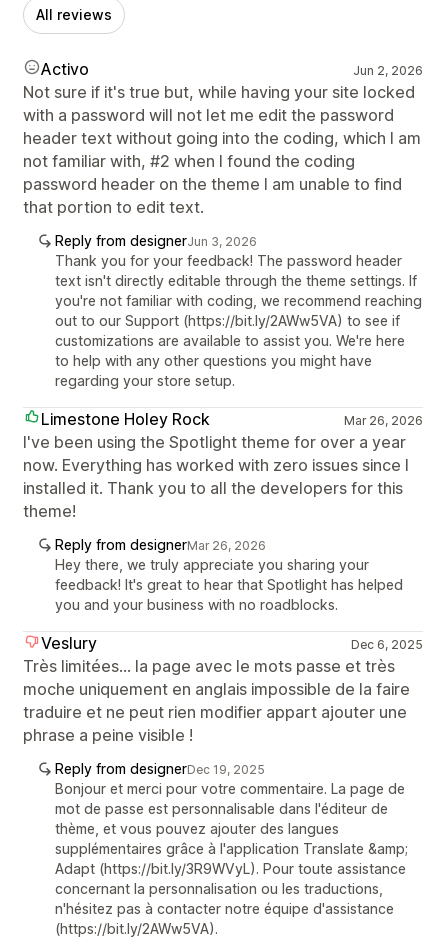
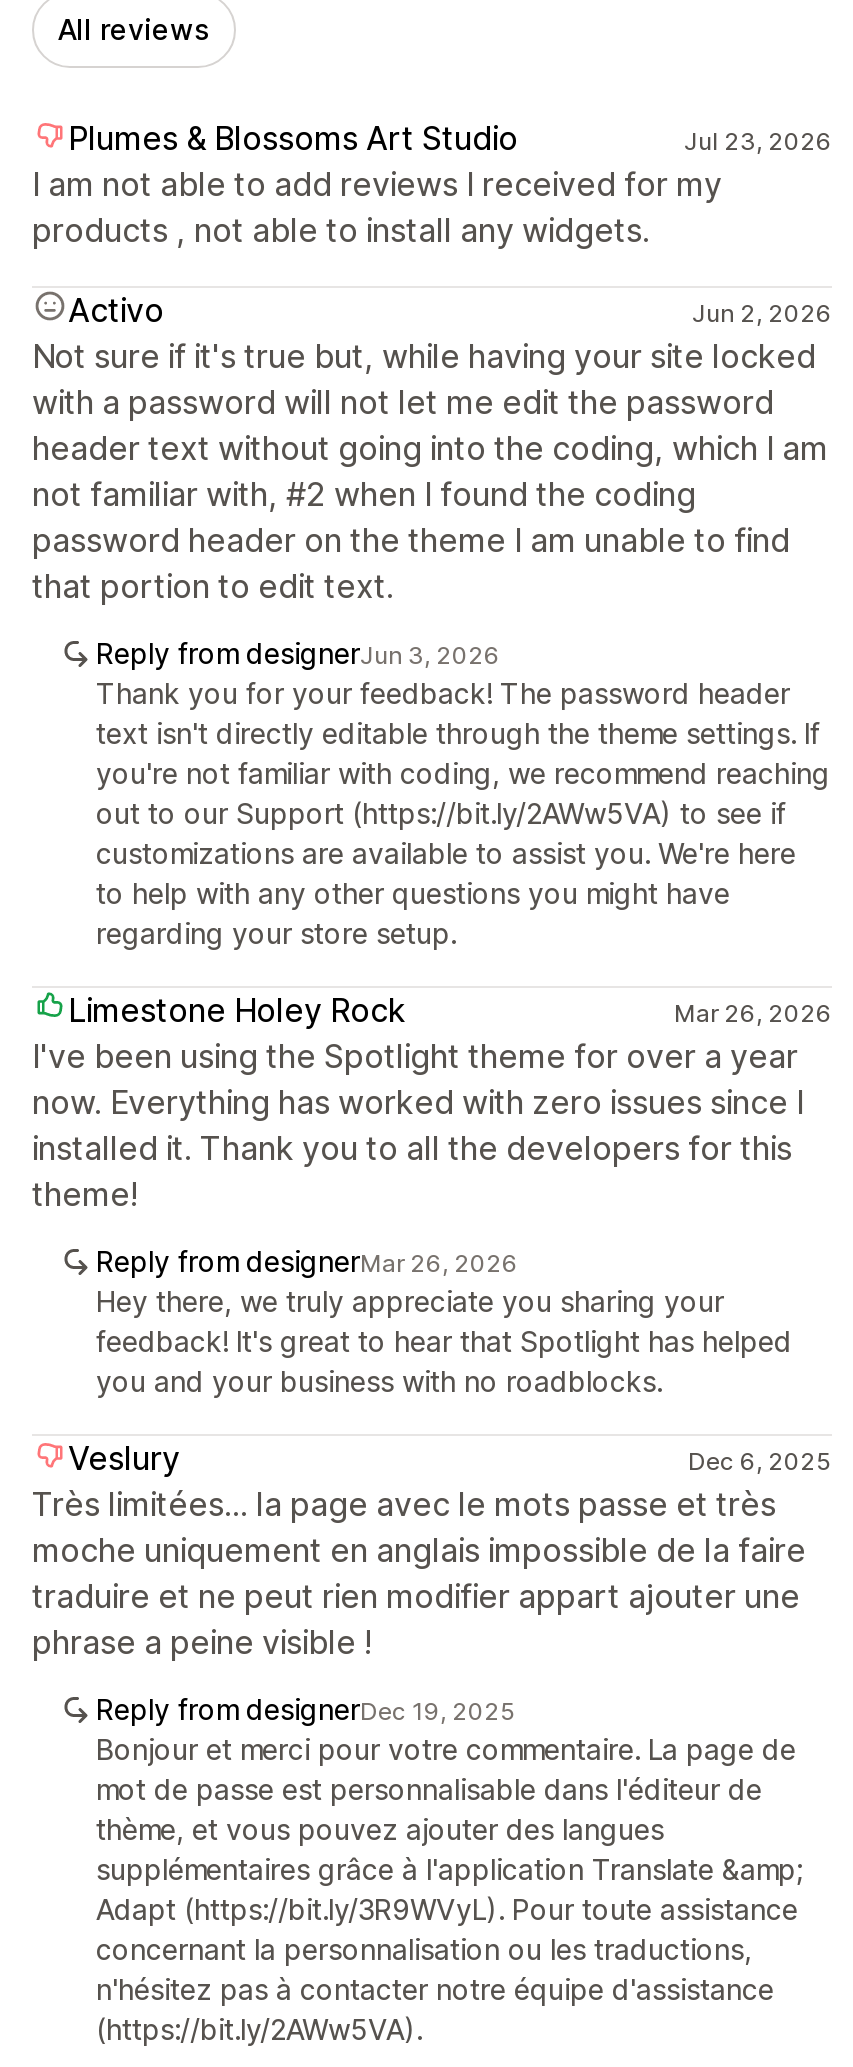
+ Plumes & Blossoms Art Studio
+ Jul 23, 2026
+ I am not able to add reviews I received for my
+ products , not able to install any widgets.
